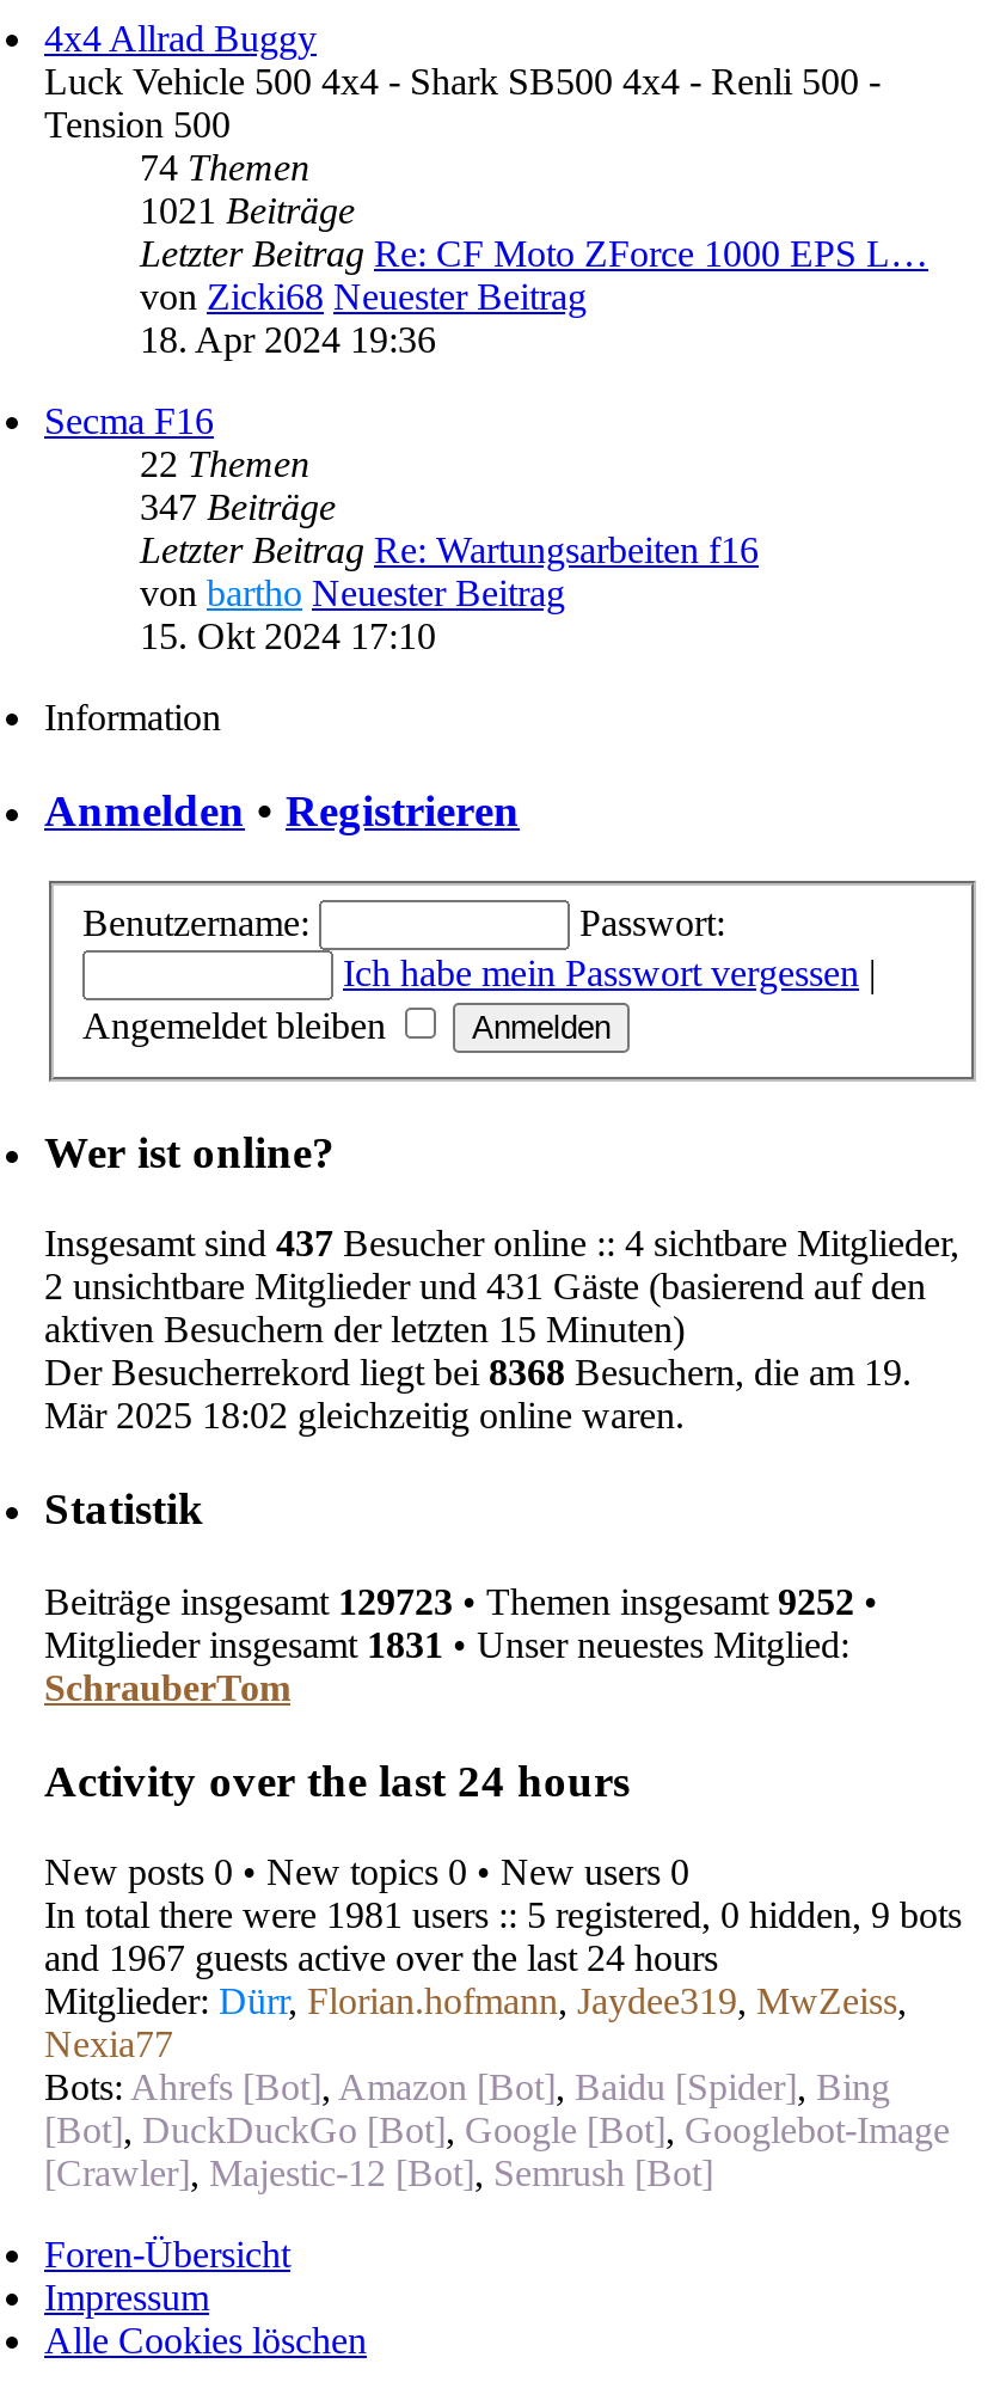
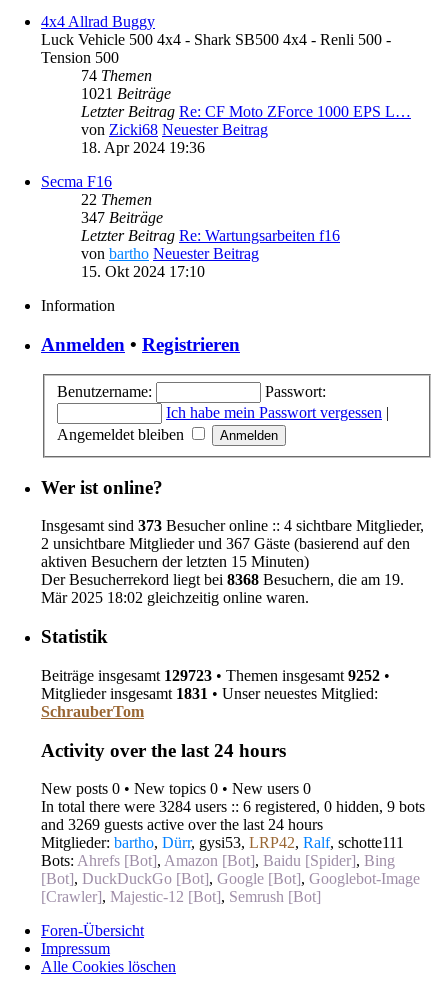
- Insgesamt sind 437 Besucher online :: 4 sichtbare Mitglieder,
+ Insgesamt sind 373 Besucher online :: 4 sichtbare Mitglieder,

- 2 unsichtbare Mitglieder und 431 Gäste (basierend auf den
+ 2 unsichtbare Mitglieder und 367 Gäste (basierend auf den

- In total there were 1981 users :: 5 registered, 0 hidden, 9 bots
- and 1967 guests active over the last 24 hours
- Mitglieder: Dürr, Florian.hofmann, Jaydee319, MwZeiss,
- Nexia77
+ In total there were 3284 users :: 6 registered, 0 hidden, 9 bots
+ and 3269 guests active over the last 24 hours
+ Mitglieder: bartho, Dürr, gysi53, LRP42, Ralf, schotte111
